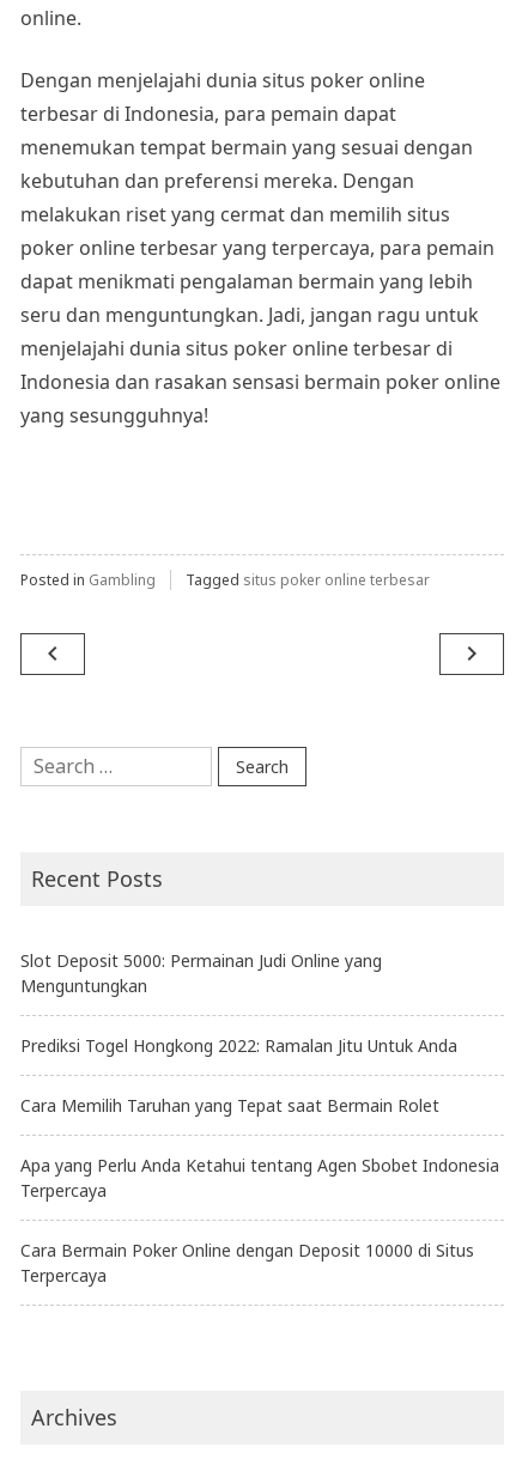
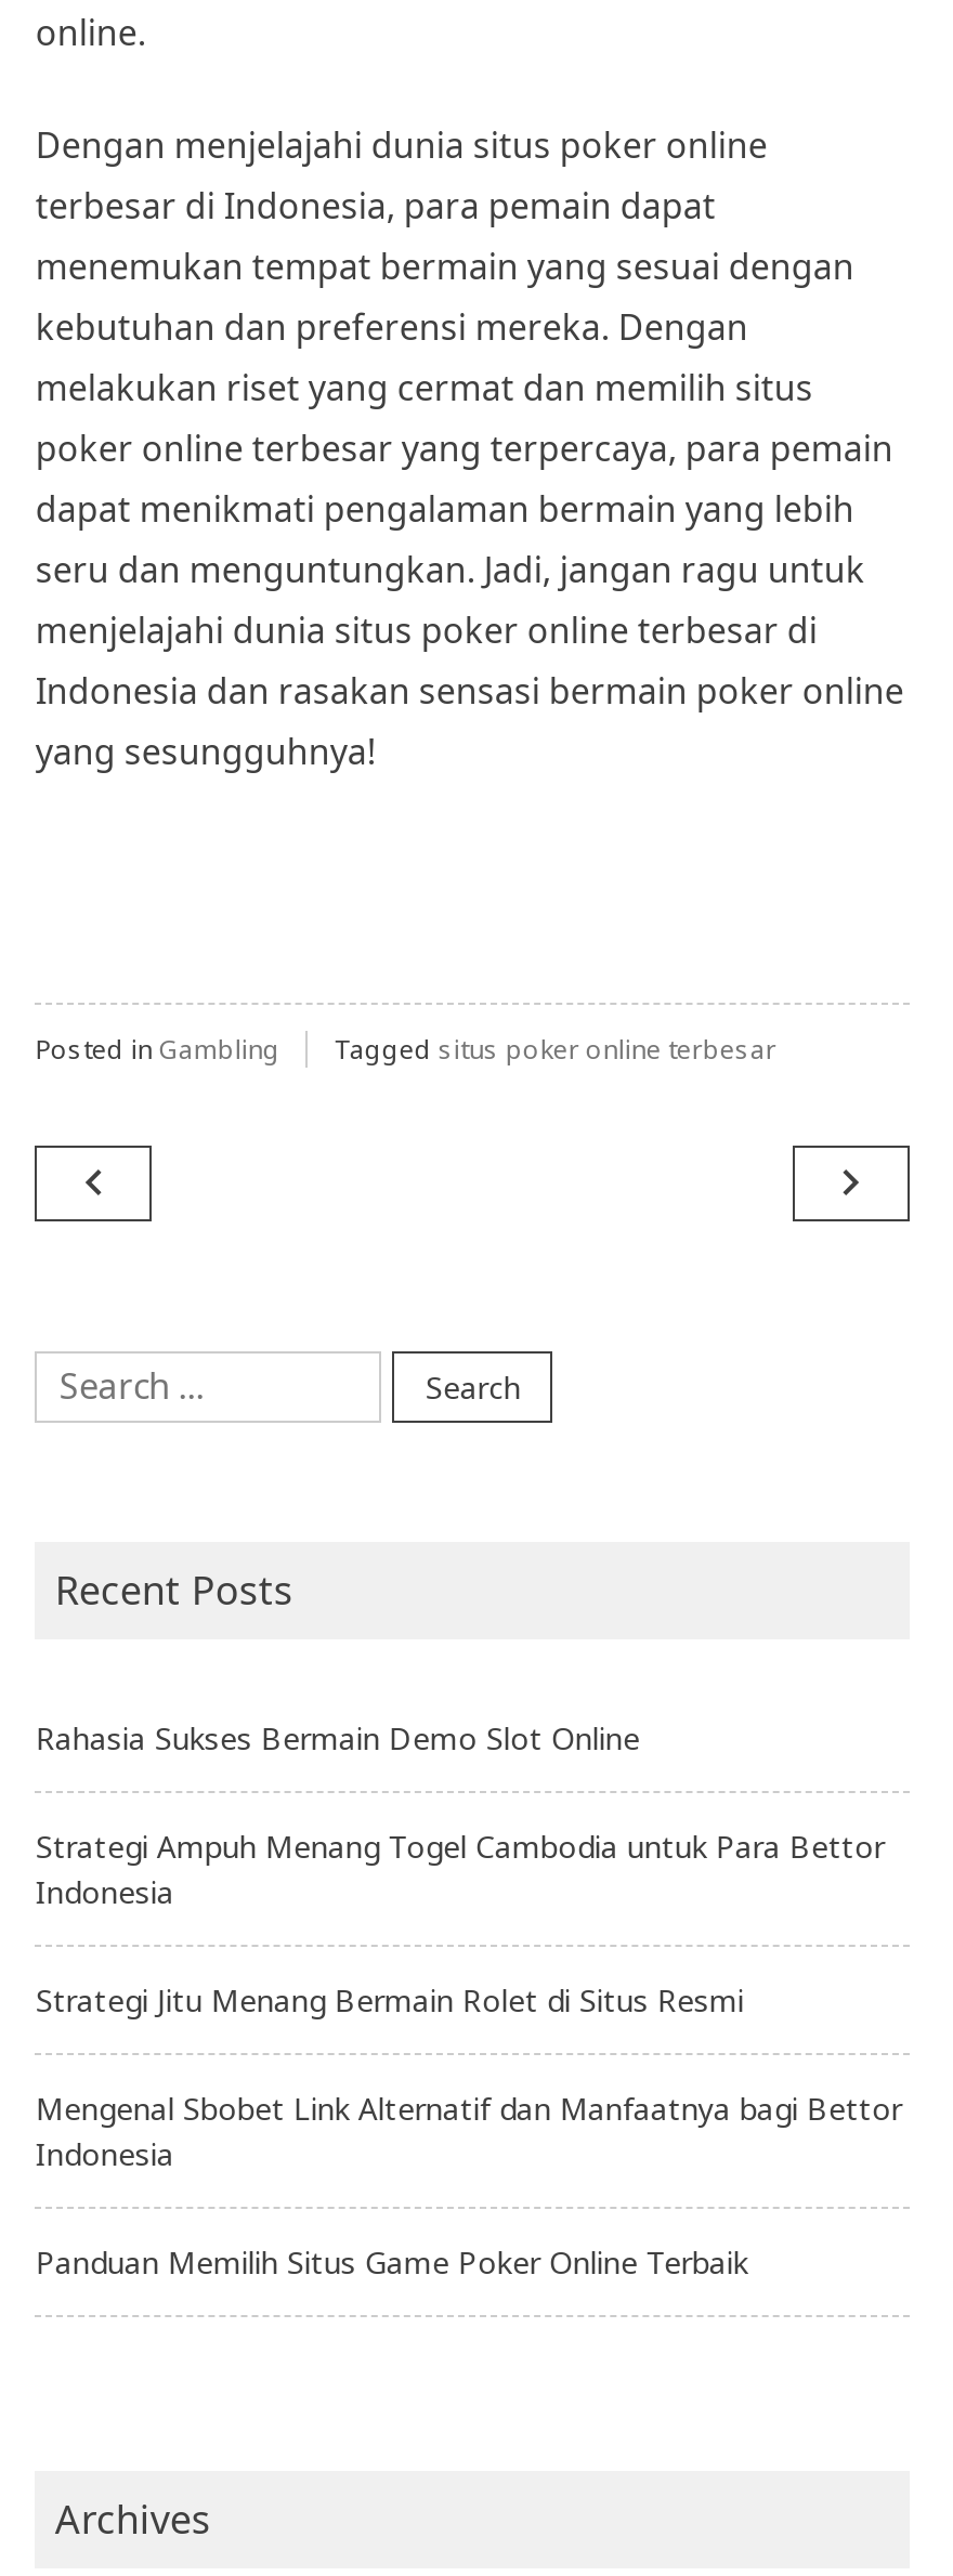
- Slot Deposit 5000: Permainan Judi Online yang
- Menguntungkan
+ Rahasia Sukses Bermain Demo Slot Online

- Prediksi Togel Hongkong 2022: Ramalan Jitu Untuk Anda
+ Strategi Ampuh Menang Togel Cambodia untuk Para Bettor
+ Indonesia

- Cara Memilih Taruhan yang Tepat saat Bermain Rolet
+ Strategi Jitu Menang Bermain Rolet di Situs Resmi

- Apa yang Perlu Anda Ketahui tentang Agen Sbobet Indonesia
- Terpercaya
+ Mengenal Sbobet Link Alternatif dan Manfaatnya bagi Bettor
+ Indonesia

- Cara Bermain Poker Online dengan Deposit 10000 di Situs
- Terpercaya
+ Panduan Memilih Situs Game Poker Online Terbaik
